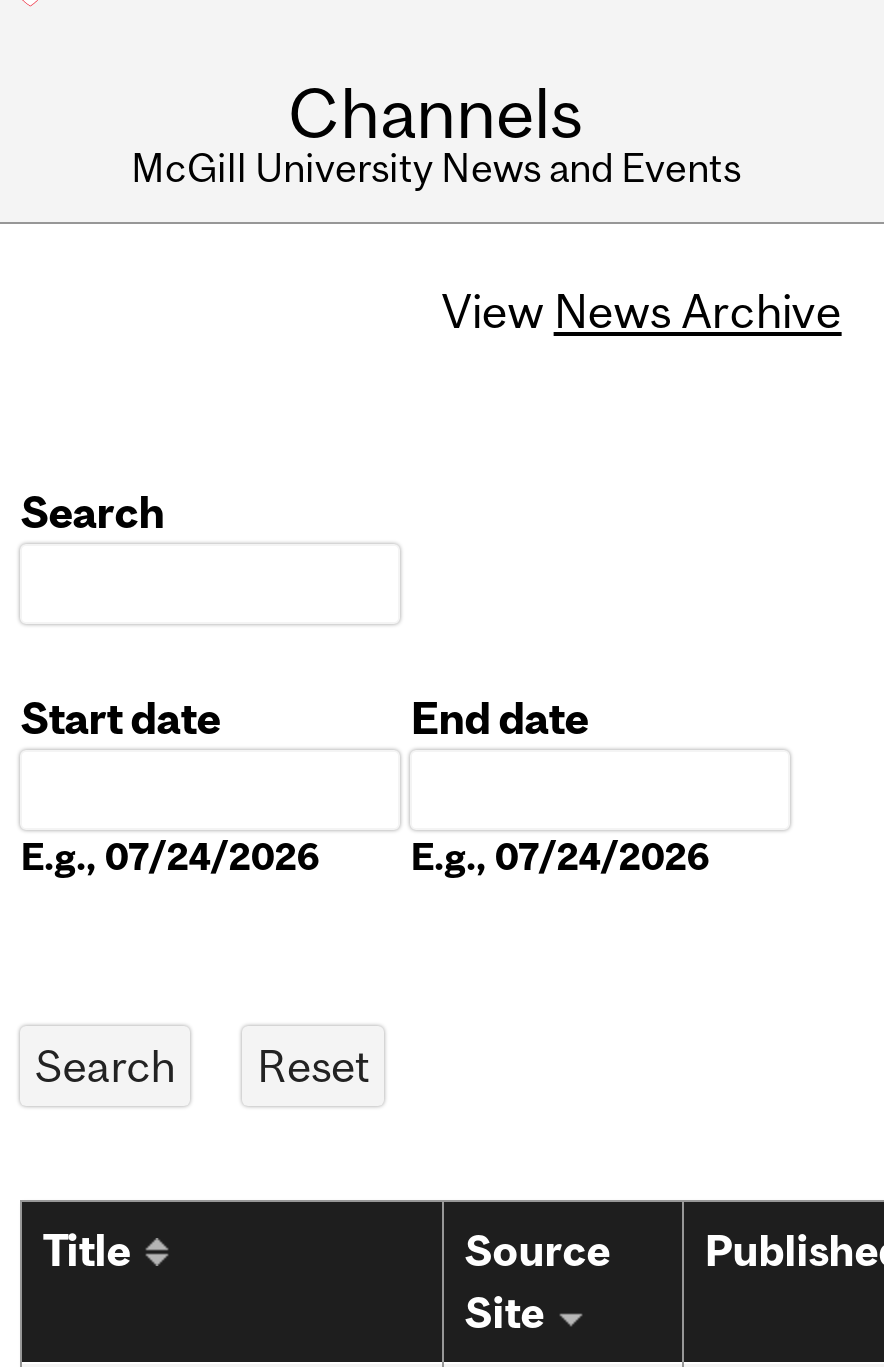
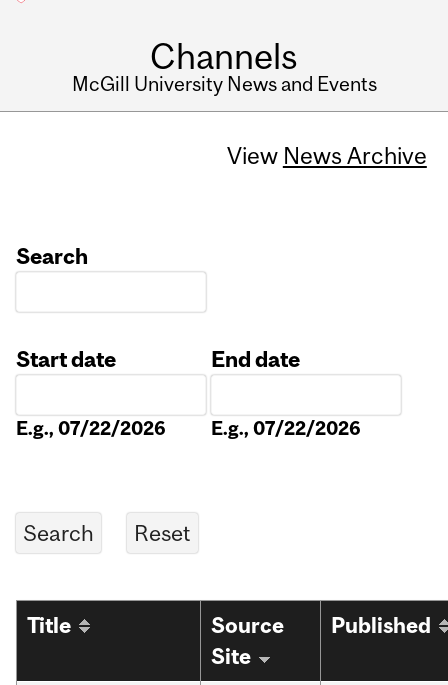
- E.g., 07/24/2026
+ E.g., 07/22/2026

- E.g., 07/24/2026
+ E.g., 07/22/2026
